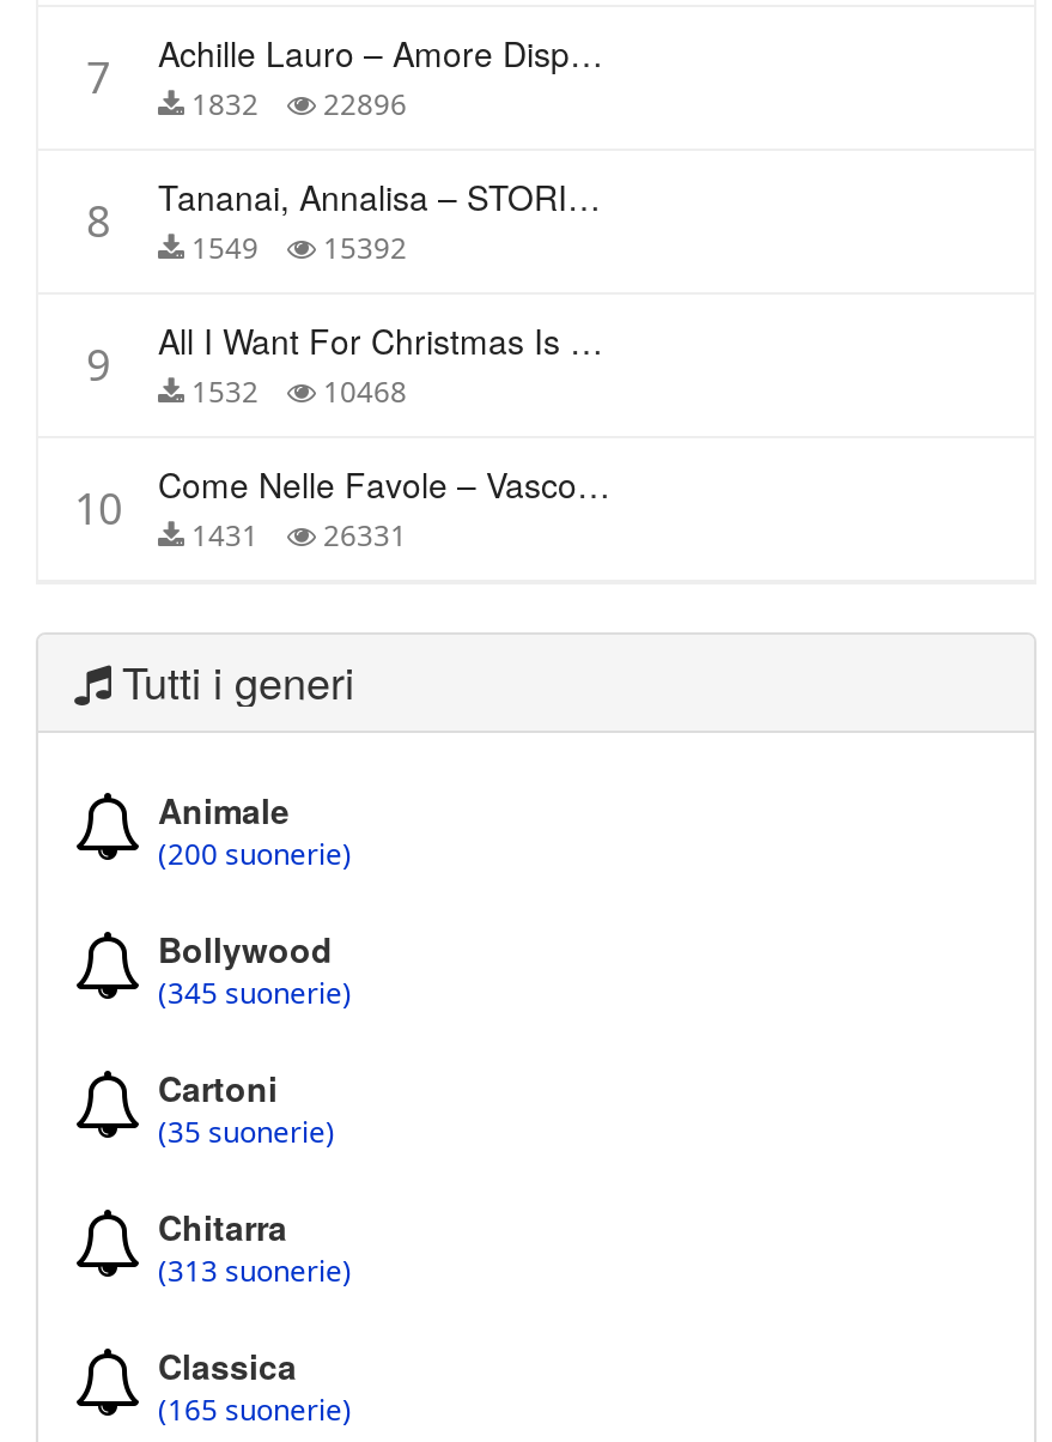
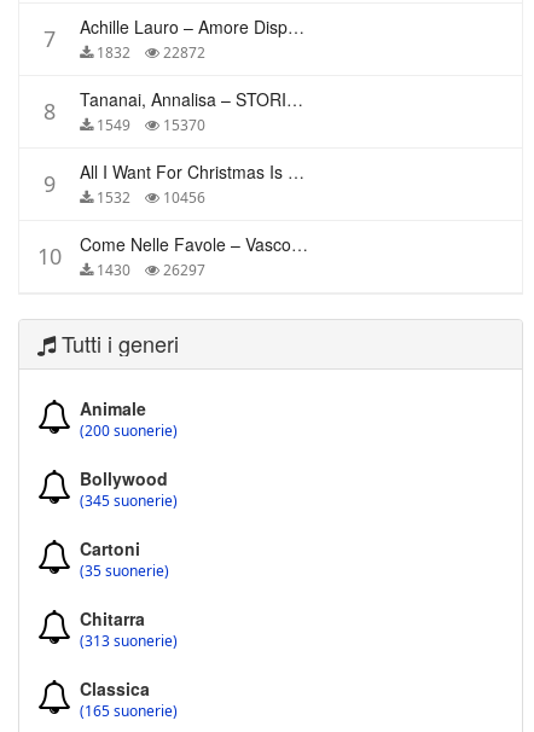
- 7 1832 22896
+ 7 1832 22872

- 8 1549 15392
+ 8 1549 15370

- 9 1532 10468
+ 9 1532 10456

- 1431
+ 1430

- 26331
+ 26297
